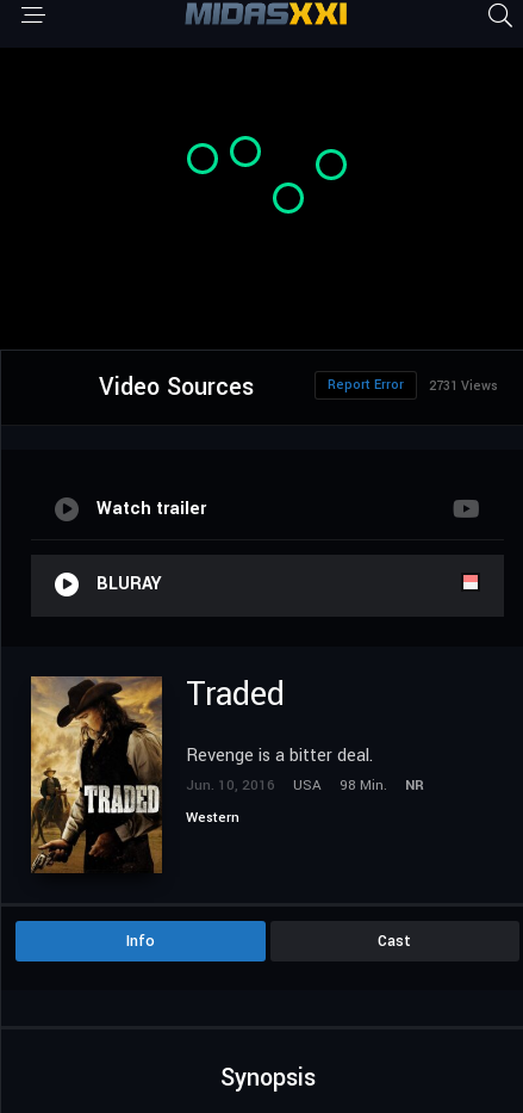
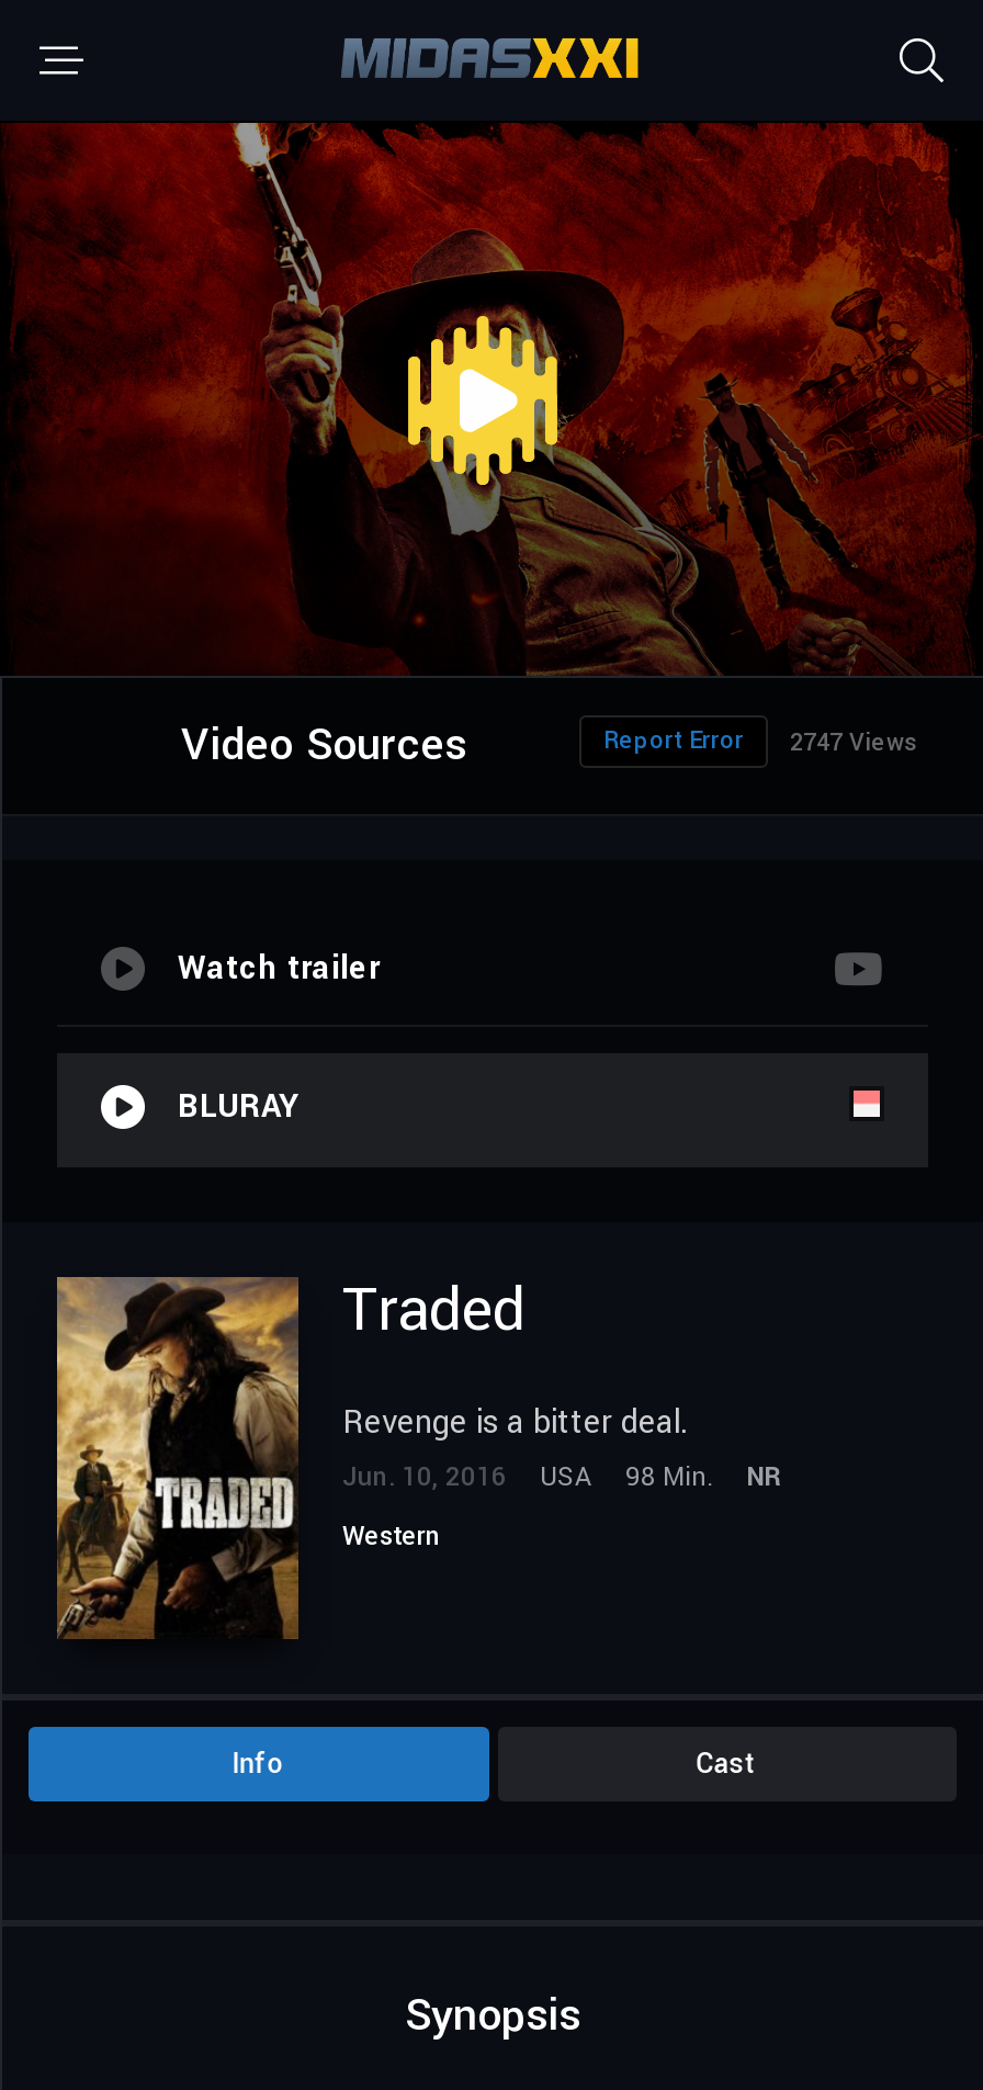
+ [image]

- Report Error 2731 Views
+ Report Error 2747 Views
